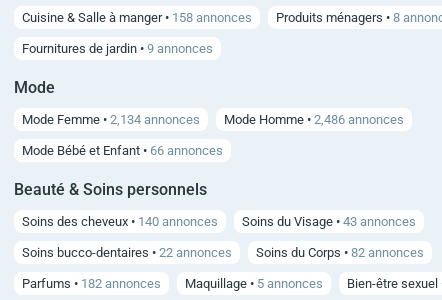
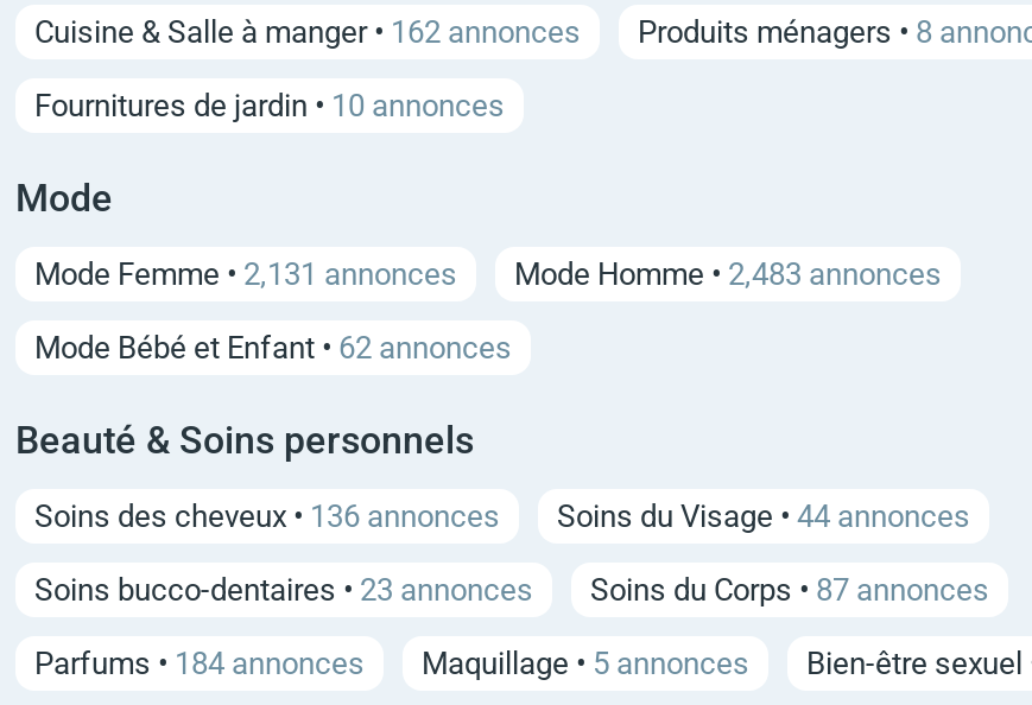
- Cuisine & Salle à manger • 158 annonces
+ Cuisine & Salle à manger • 162 annonces

- Fournitures de jardin • 9 annonces
+ Fournitures de jardin • 10 annonces

- Mode Femme • 2,134 annonces
+ Mode Femme • 2,131 annonces

- Mode Homme • 2,486 annonces
+ Mode Homme • 2,483 annonces

- Mode Bébé et Enfant • 66 annonces
+ Mode Bébé et Enfant • 62 annonces

- Soins des cheveux • 140 annonces
+ Soins des cheveux • 136 annonces

- Soins du Visage • 43 annonces
+ Soins du Visage • 44 annonces

- Soins bucco-dentaires • 22 annonces
+ Soins bucco-dentaires • 23 annonces

- Soins du Corps • 82 annonces
+ Soins du Corps • 87 annonces

- Parfums • 182 annonces
+ Parfums • 184 annonces
